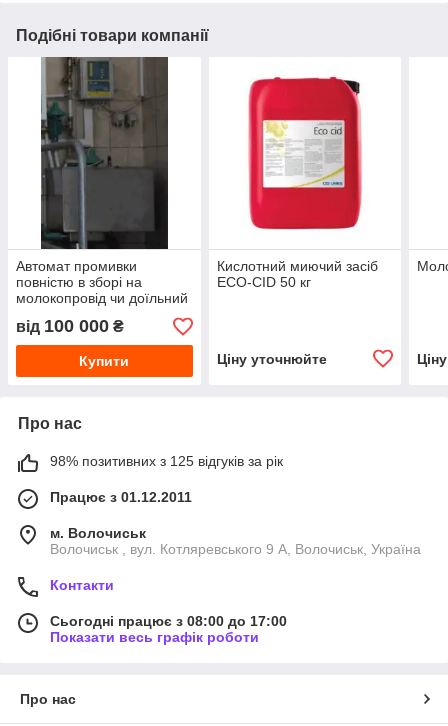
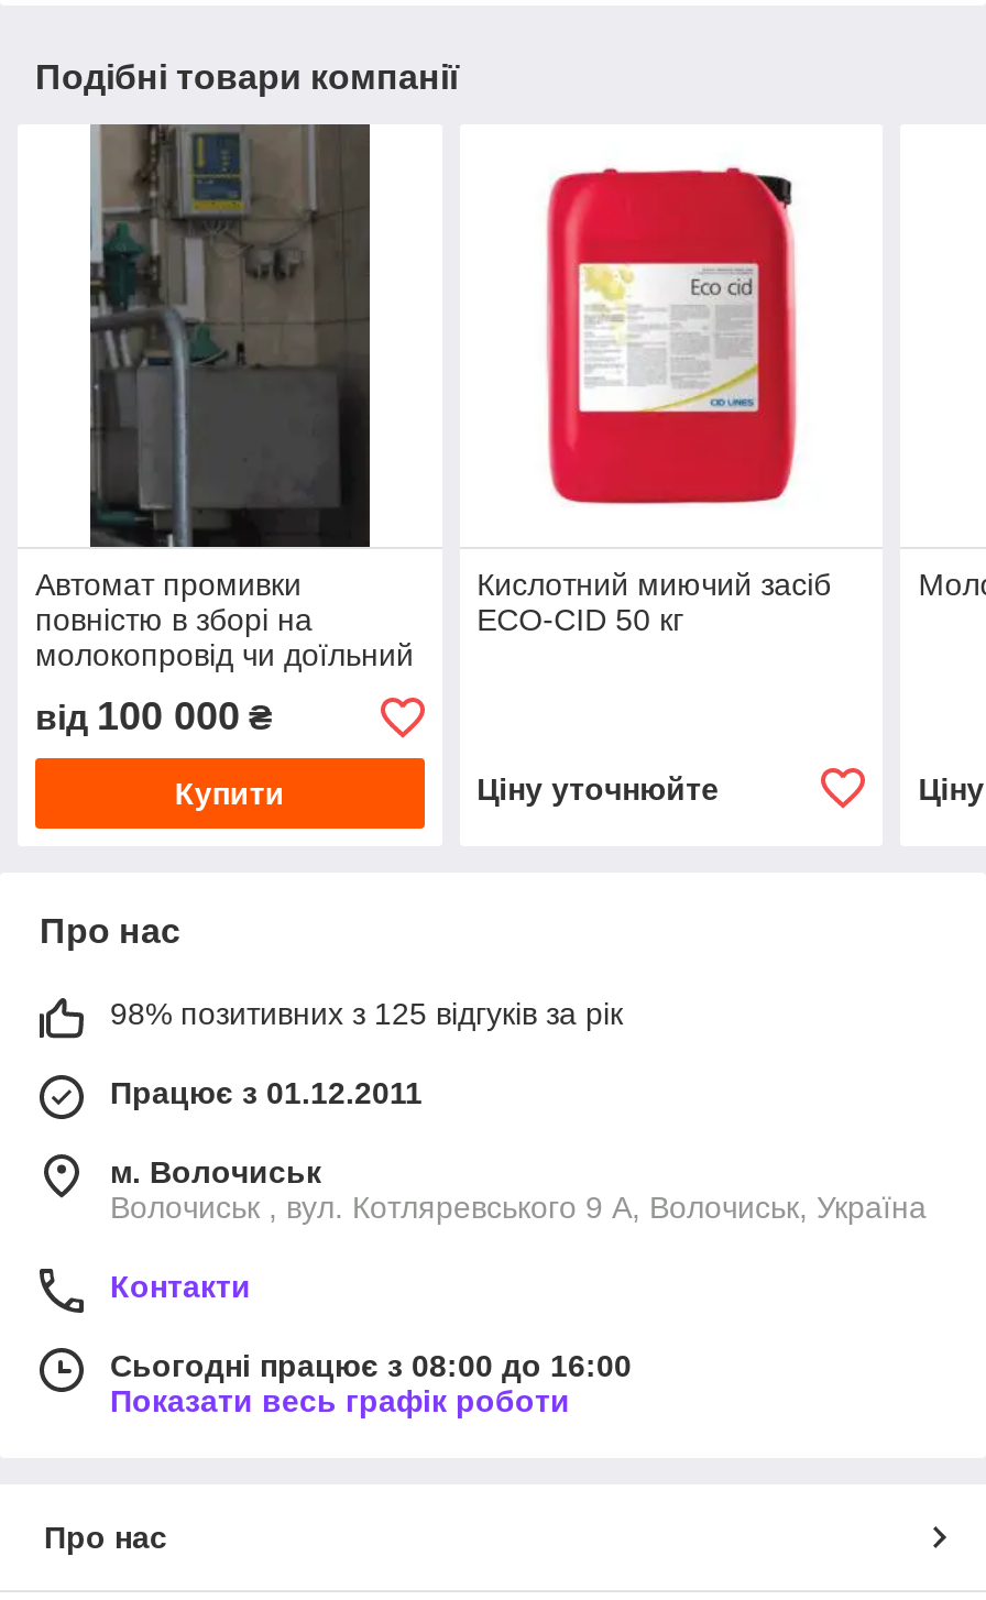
- Сьогодні працює з 08:00 до 17:00
+ Сьогодні працює з 08:00 до 16:00
